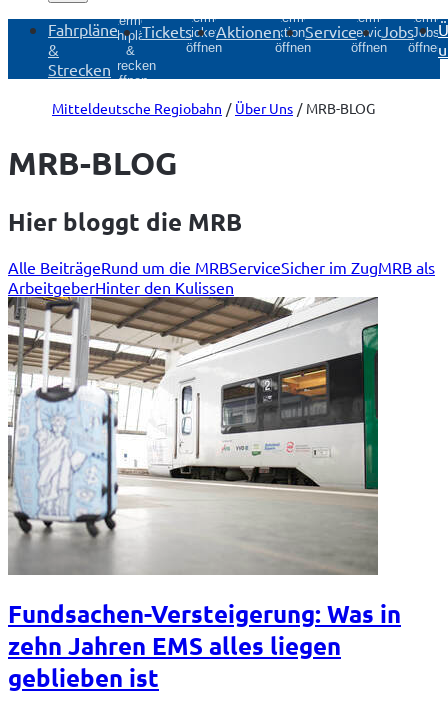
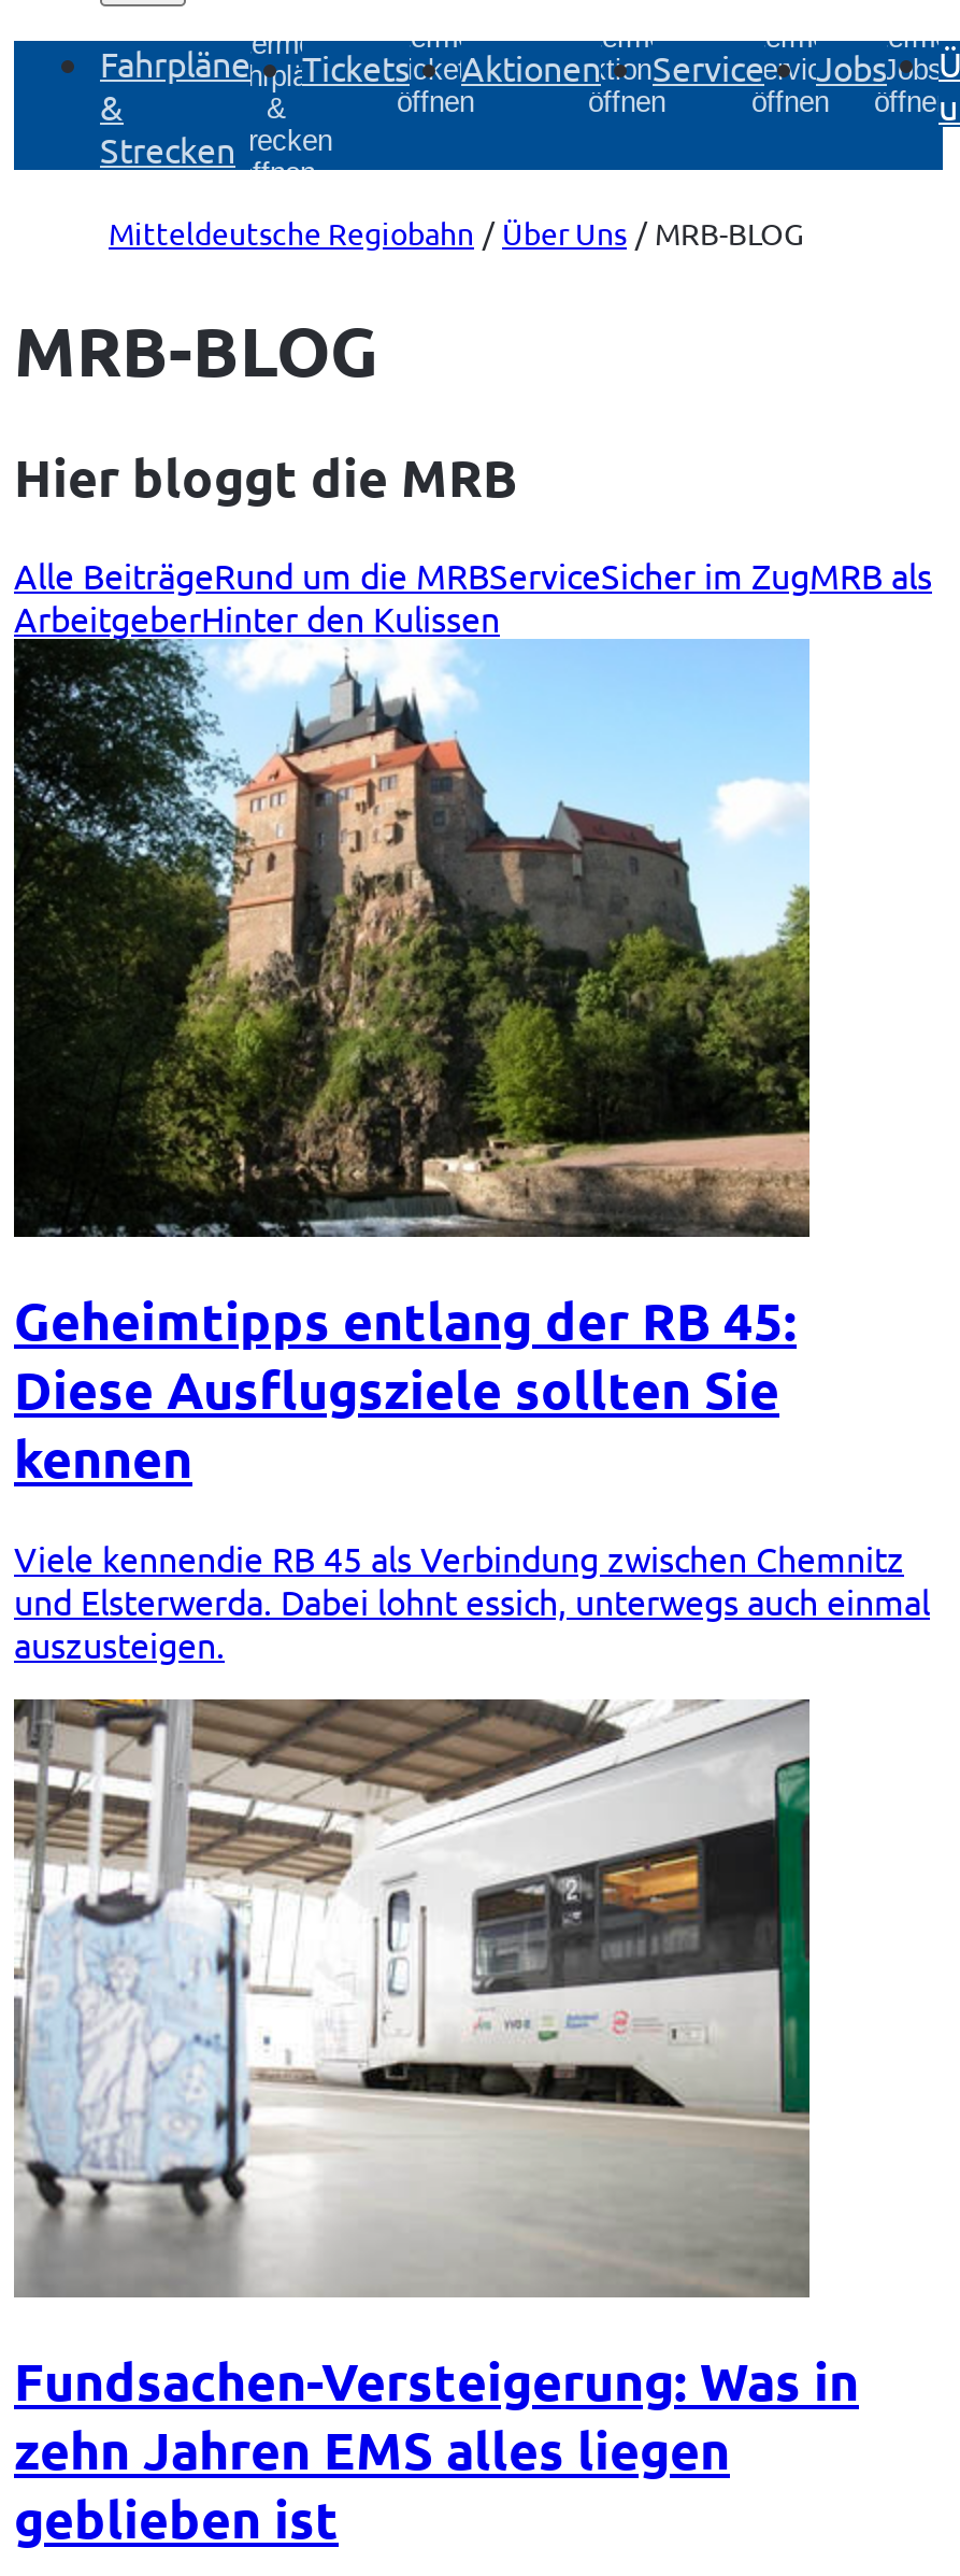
+ [image]
+ Geheimtipps entlang der RB 45:
+ Diese Ausflugsziele sollten Sie
+ kennen
+ Viele kennendie RB 45 als Verbindung zwischen Chemnitz
+ und Elsterwerda. Dabei lohnt essich, unterwegs auch einmal
+ auszusteigen.
